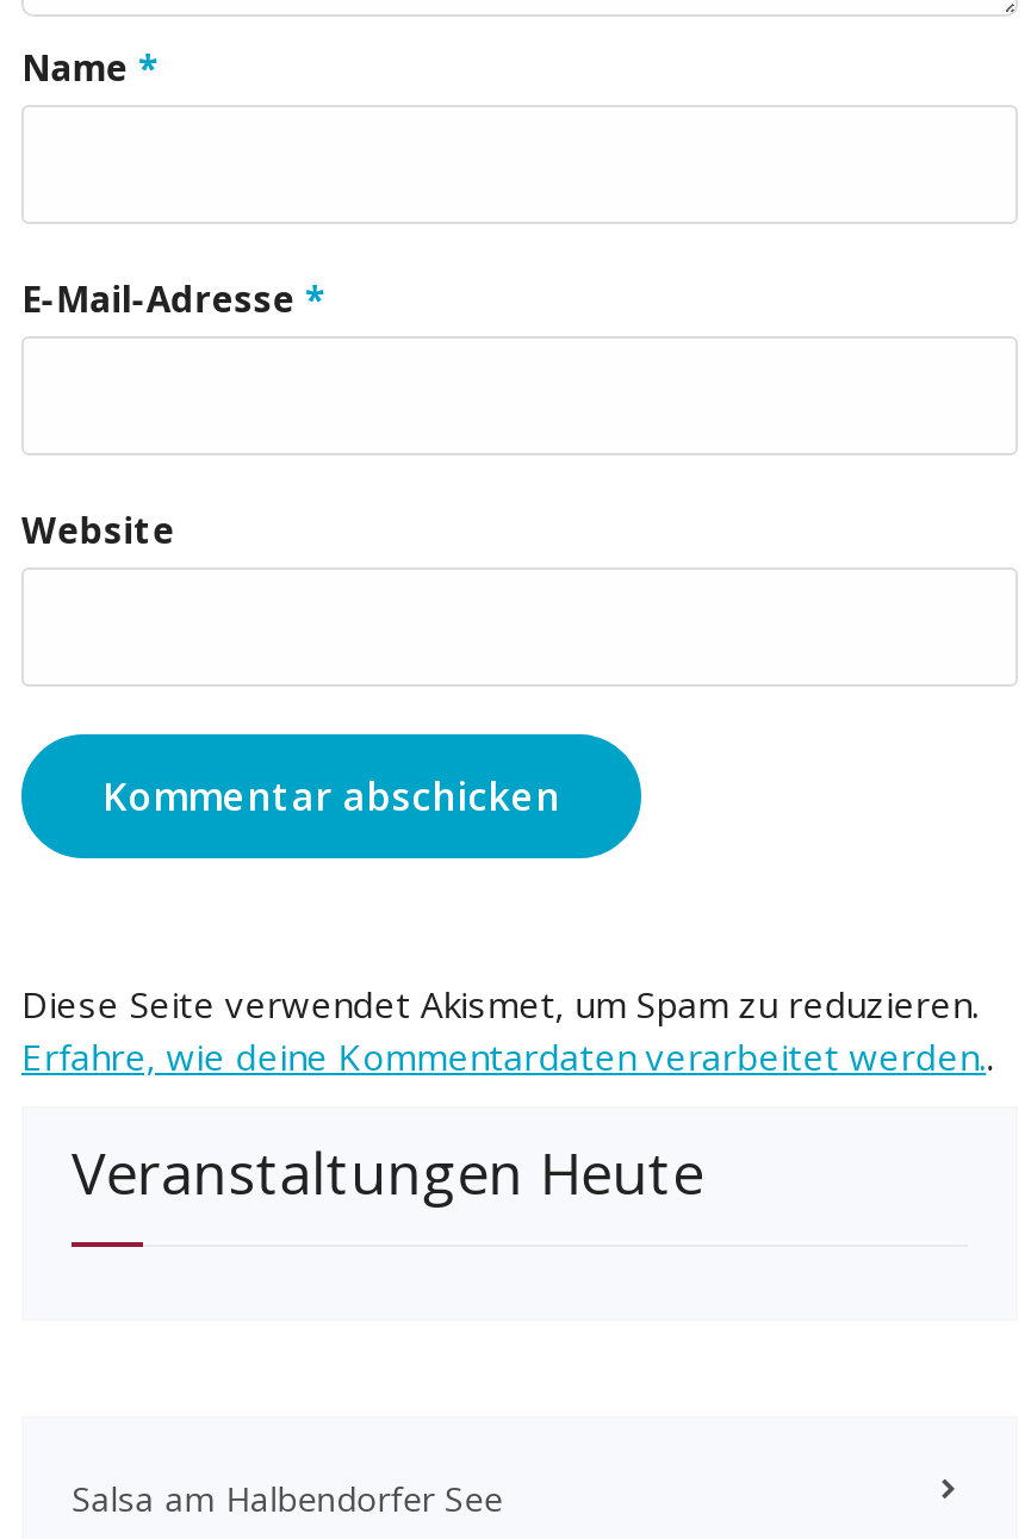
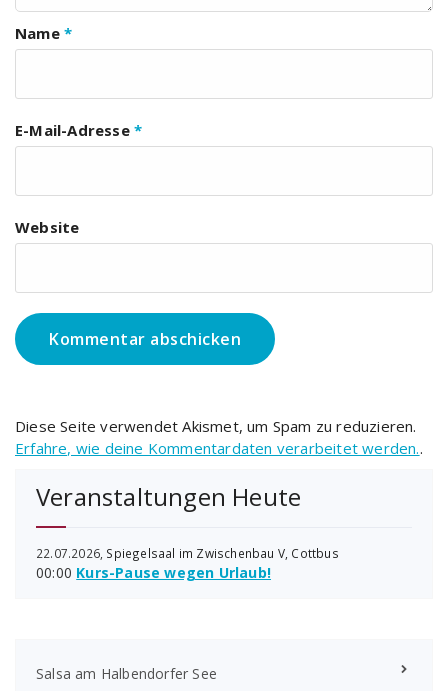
+ 22.07.2026, Spiegelsaal im Zwischenbau V, Cottbus
+ 00:00 Kurs-Pause wegen Urlaub!
